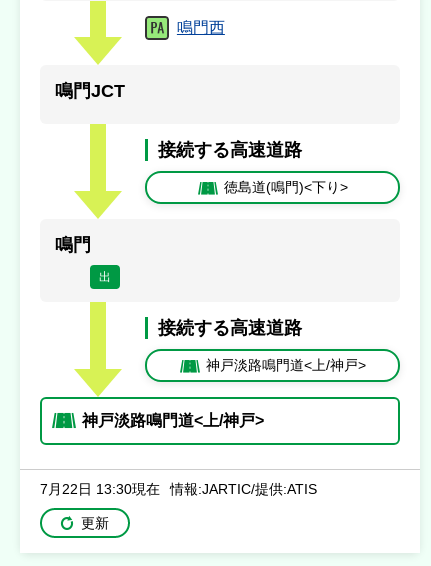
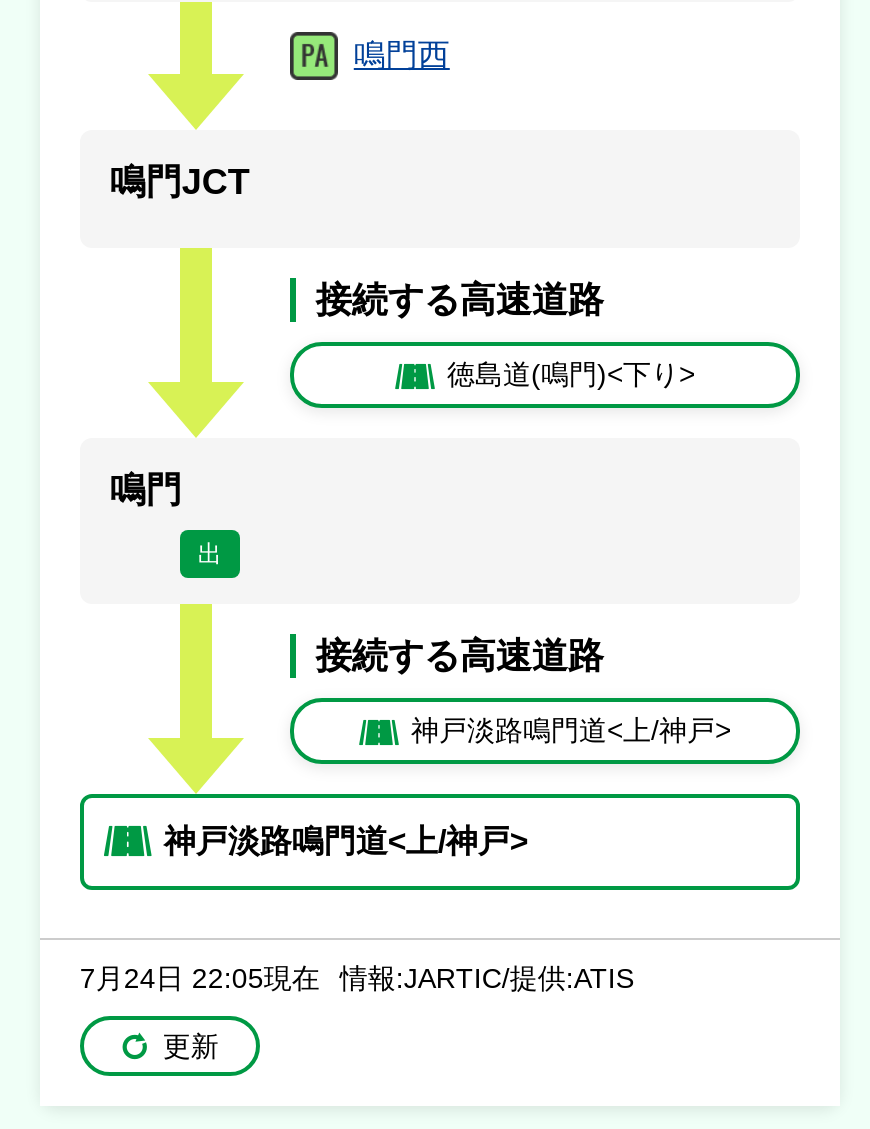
- 7月22日 13:30現在 情報:JARTIC/提供:ATIS
+ 7月24日 22:05現在 情報:JARTIC/提供:ATIS
